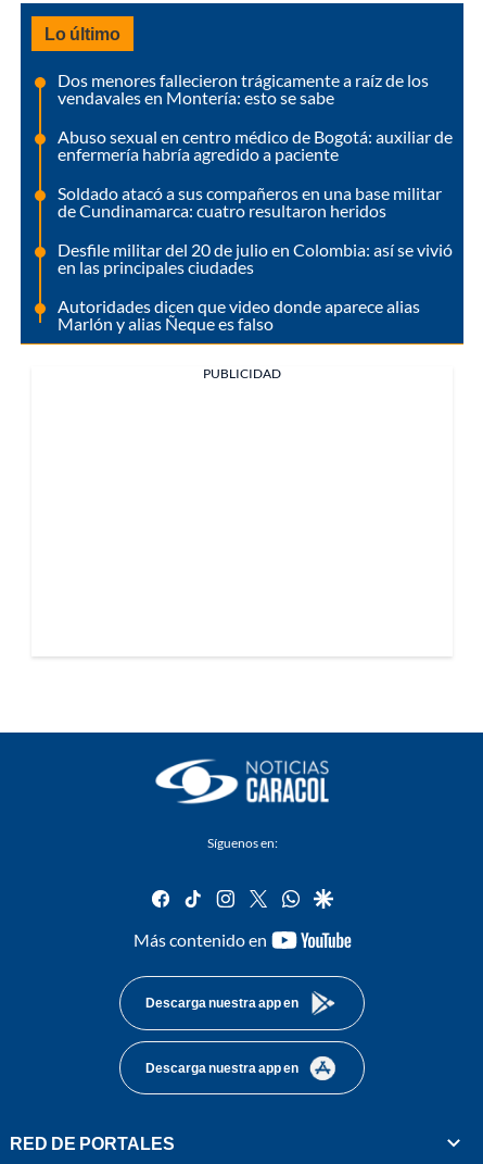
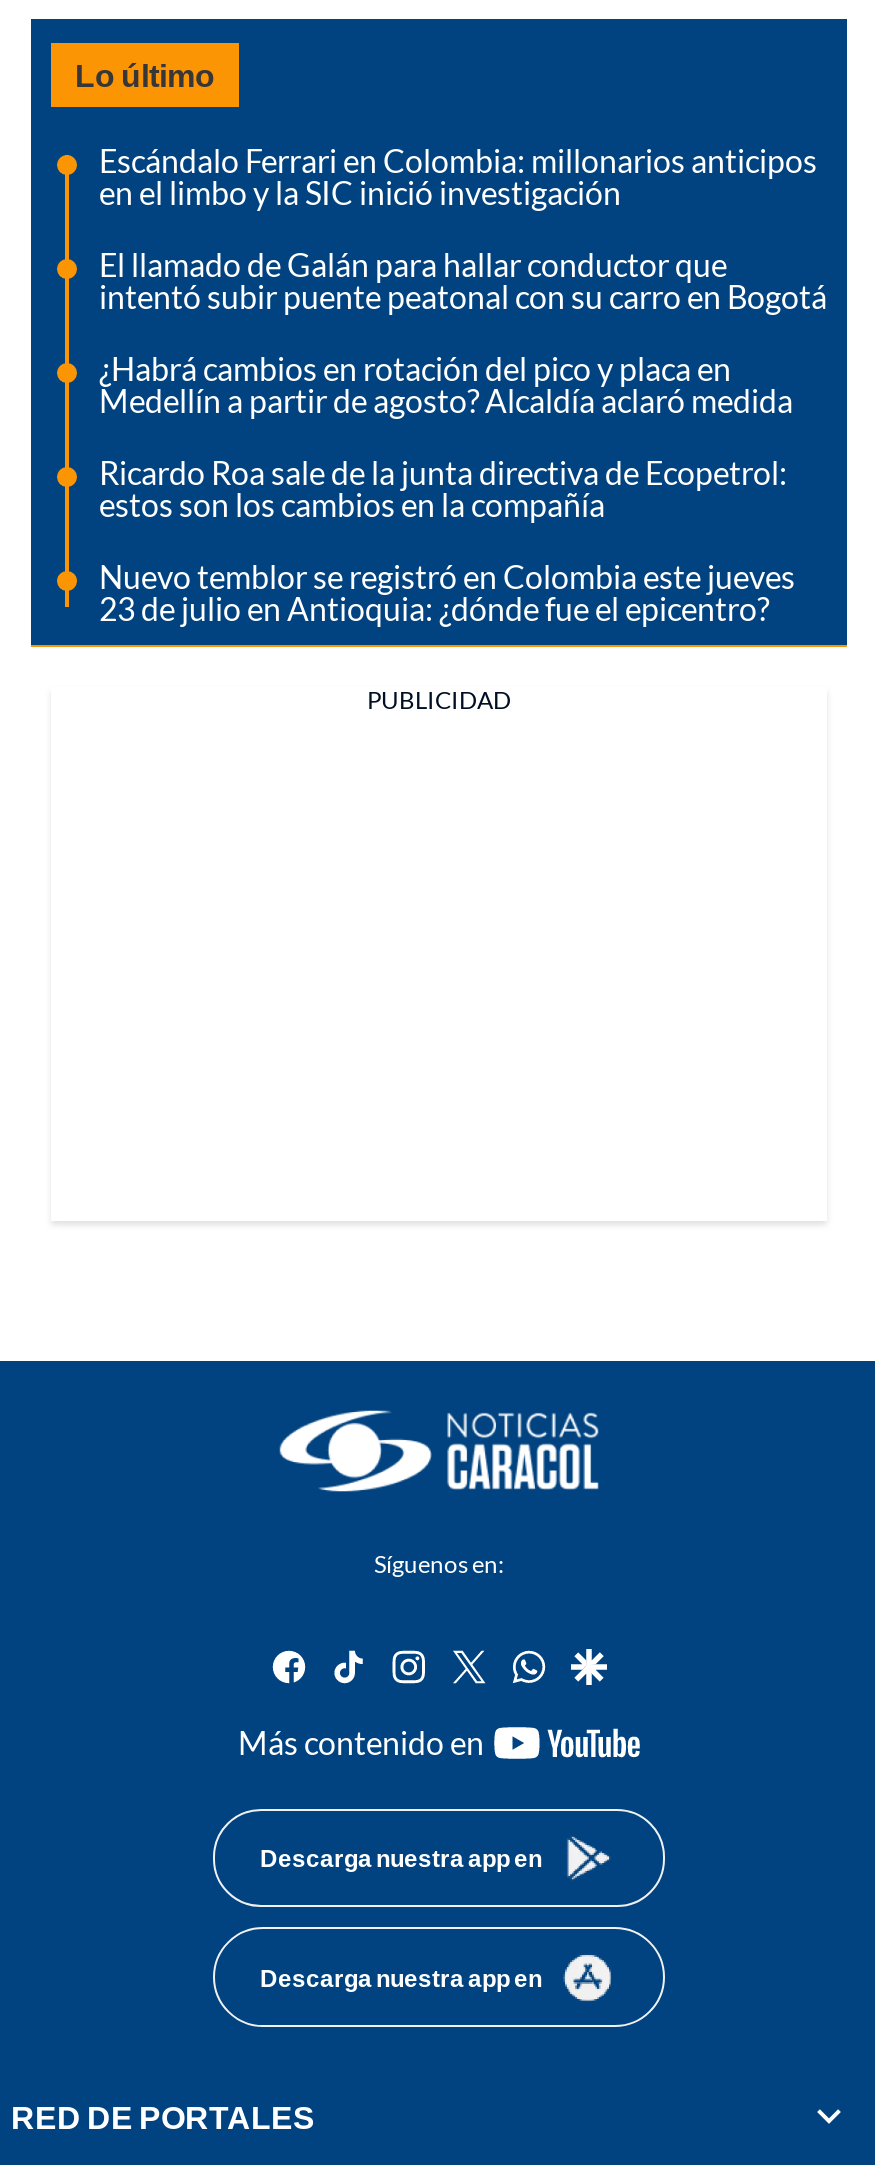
- Dos menores fallecieron trágicamente a raíz de los
- vendavales en Montería: esto se sabe
+ Escándalo Ferrari en Colombia: millonarios anticipos
+ en el limbo y la SIC inició investigación

- Abuso sexual en centro médico de Bogotá: auxiliar de
- enfermería habría agredido a paciente
+ El llamado de Galán para hallar conductor que
+ intentó subir puente peatonal con su carro en Bogotá

- Soldado atacó a sus compañeros en una base militar
- de Cundinamarca: cuatro resultaron heridos
+ ¿Habrá cambios en rotación del pico y placa en
+ Medellín a partir de agosto? Alcaldía aclaró medida

- Desfile militar del 20 de julio en Colombia: así se vivió
- en las principales ciudades
+ Ricardo Roa sale de la junta directiva de Ecopetrol:
+ estos son los cambios en la compañía

- Autoridades dicen que video donde aparece alias
- Marlón y alias Ñeque es falso
+ Nuevo temblor se registró en Colombia este jueves
+ 23 de julio en Antioquia: ¿dónde fue el epicentro?
